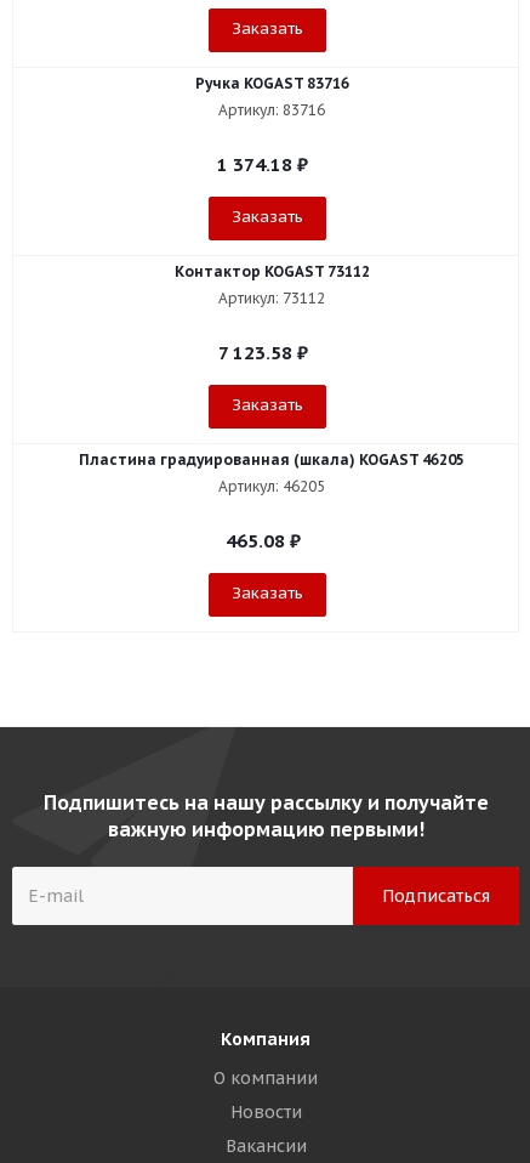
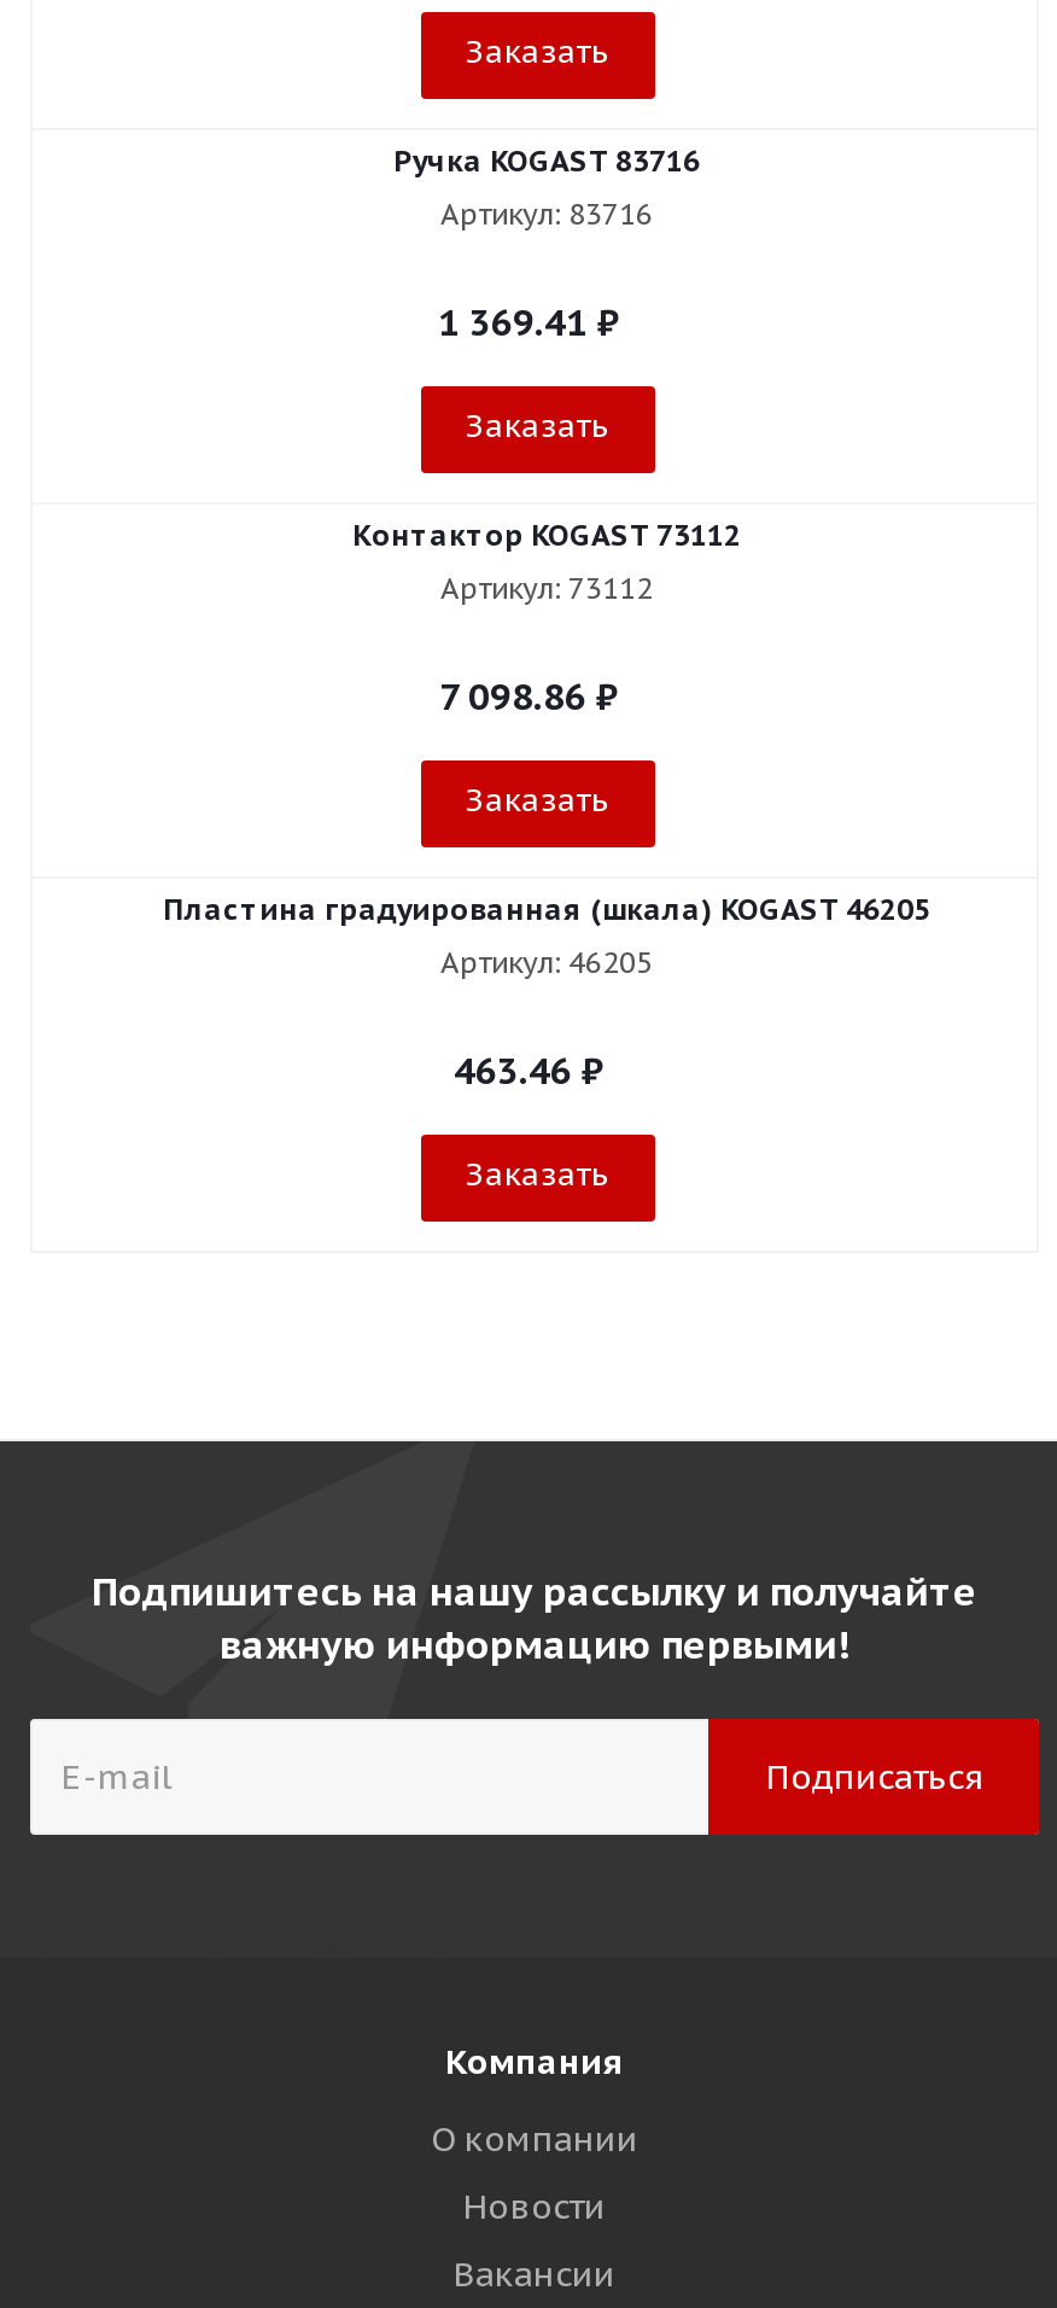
- 1 374.18 ₽
+ 1 369.41 ₽

- 7 123.58 ₽
+ 7 098.86 ₽

- 465.08 ₽
+ 463.46 ₽
